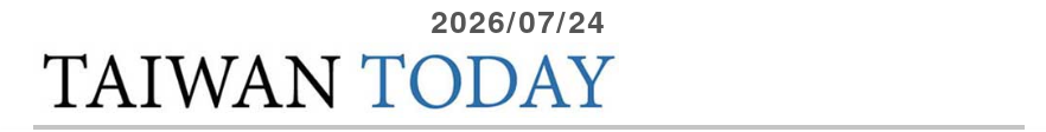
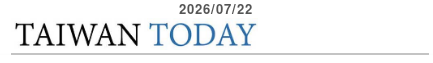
- 2026/07/24
+ 2026/07/22
